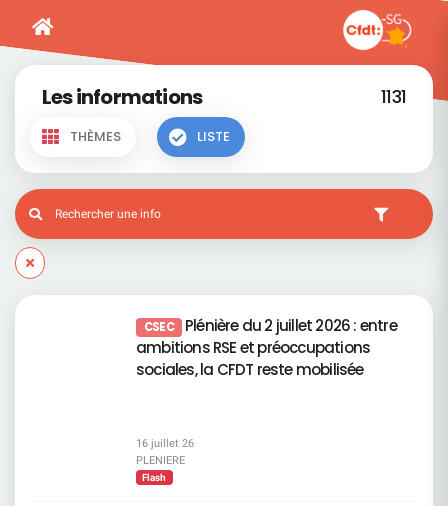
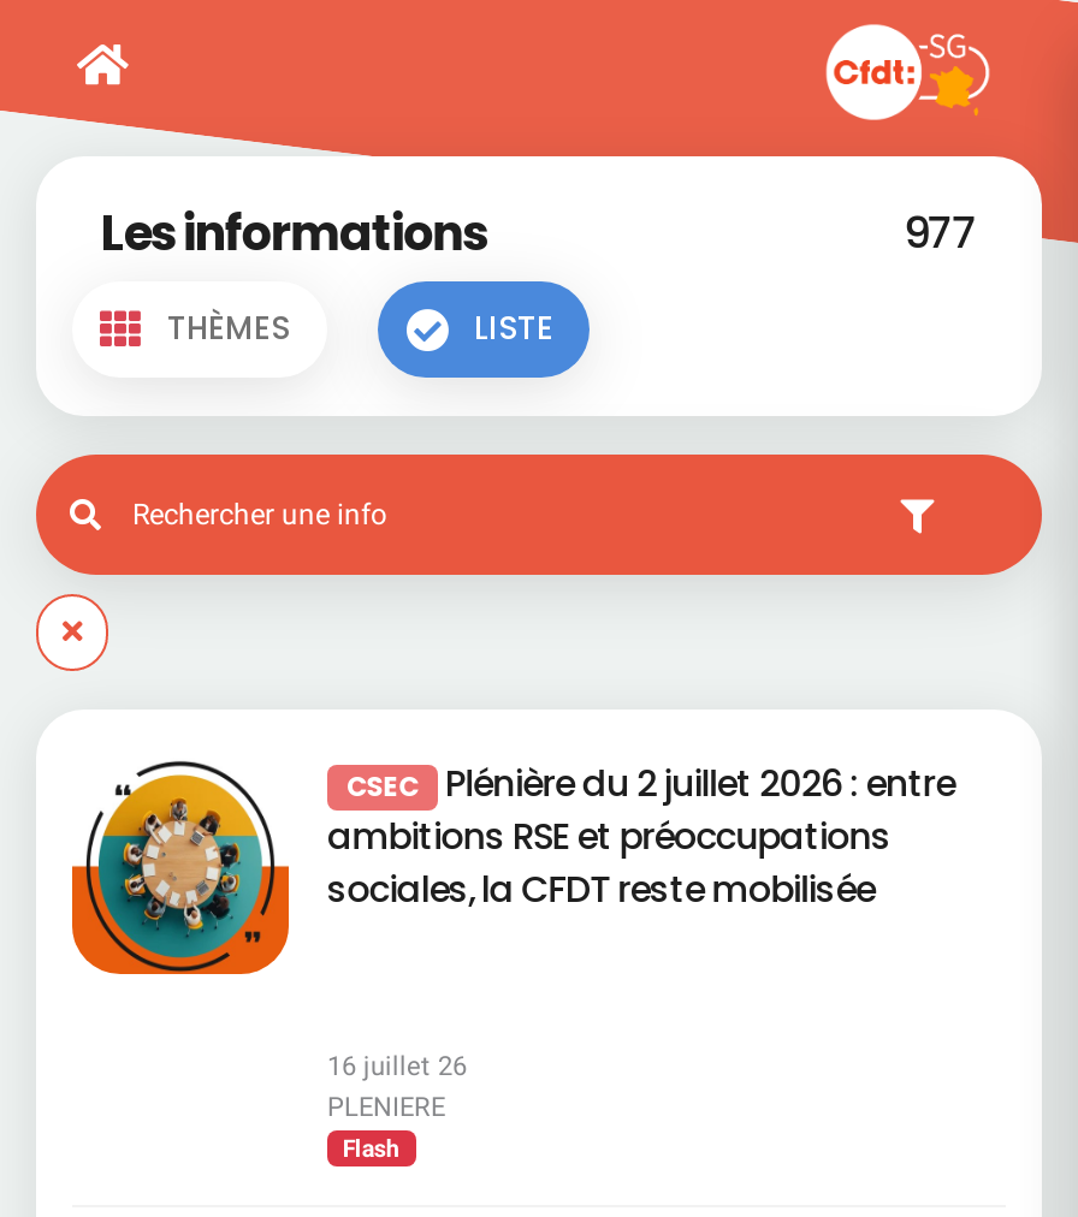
- 1131
+ 977

+ [image]
